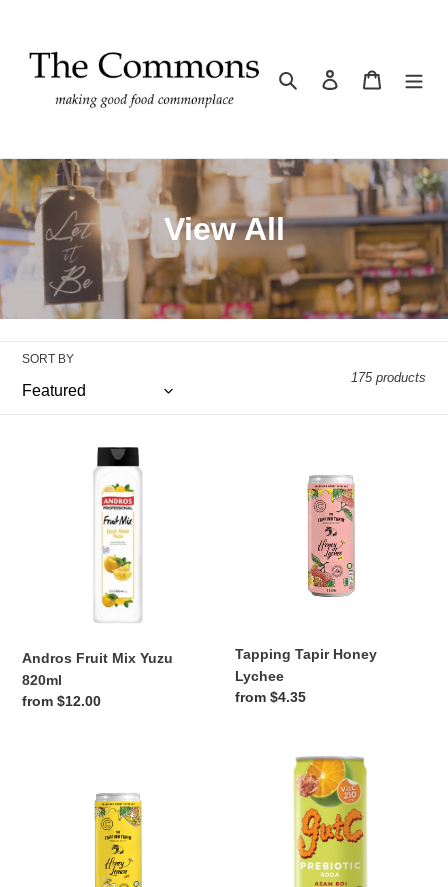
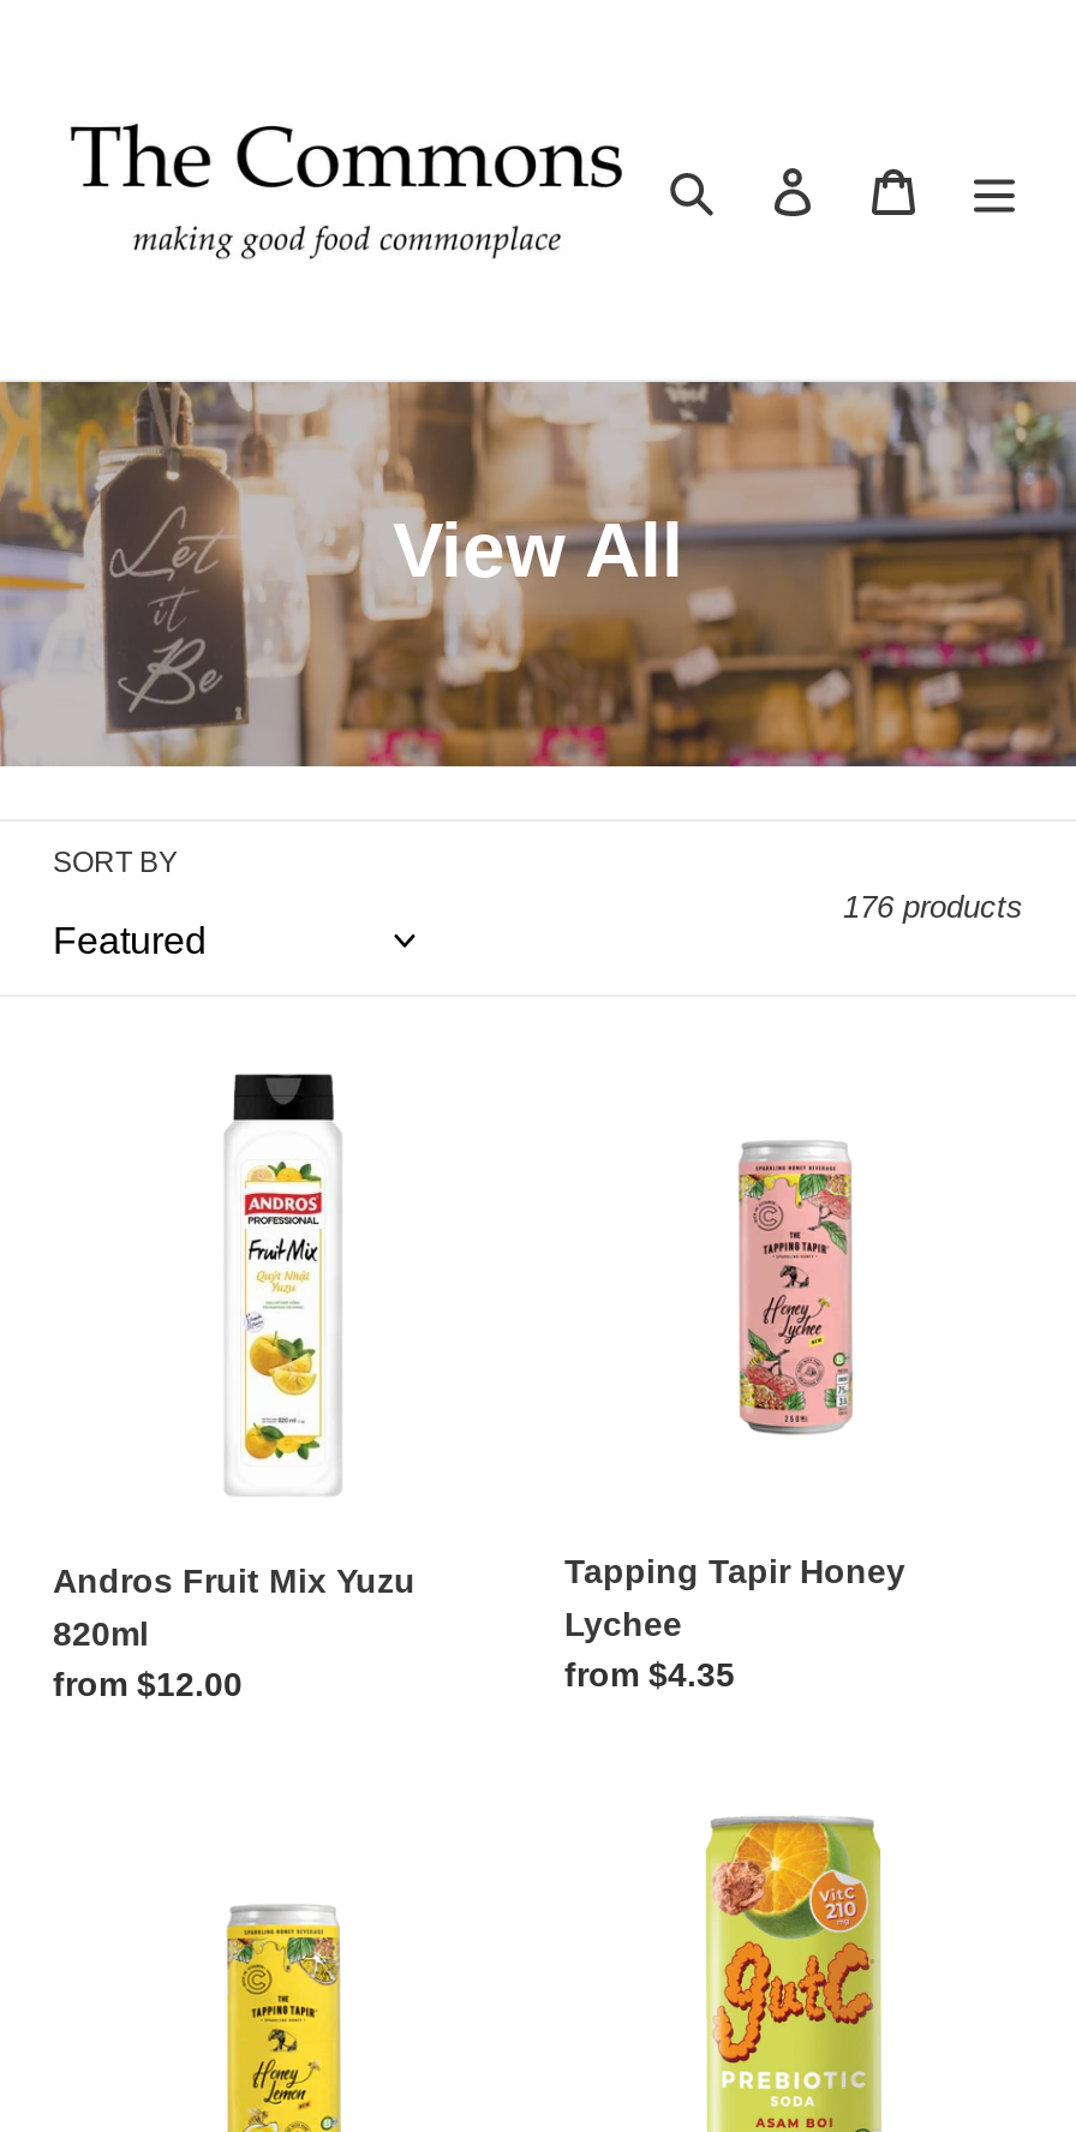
- 175 products
+ 176 products
